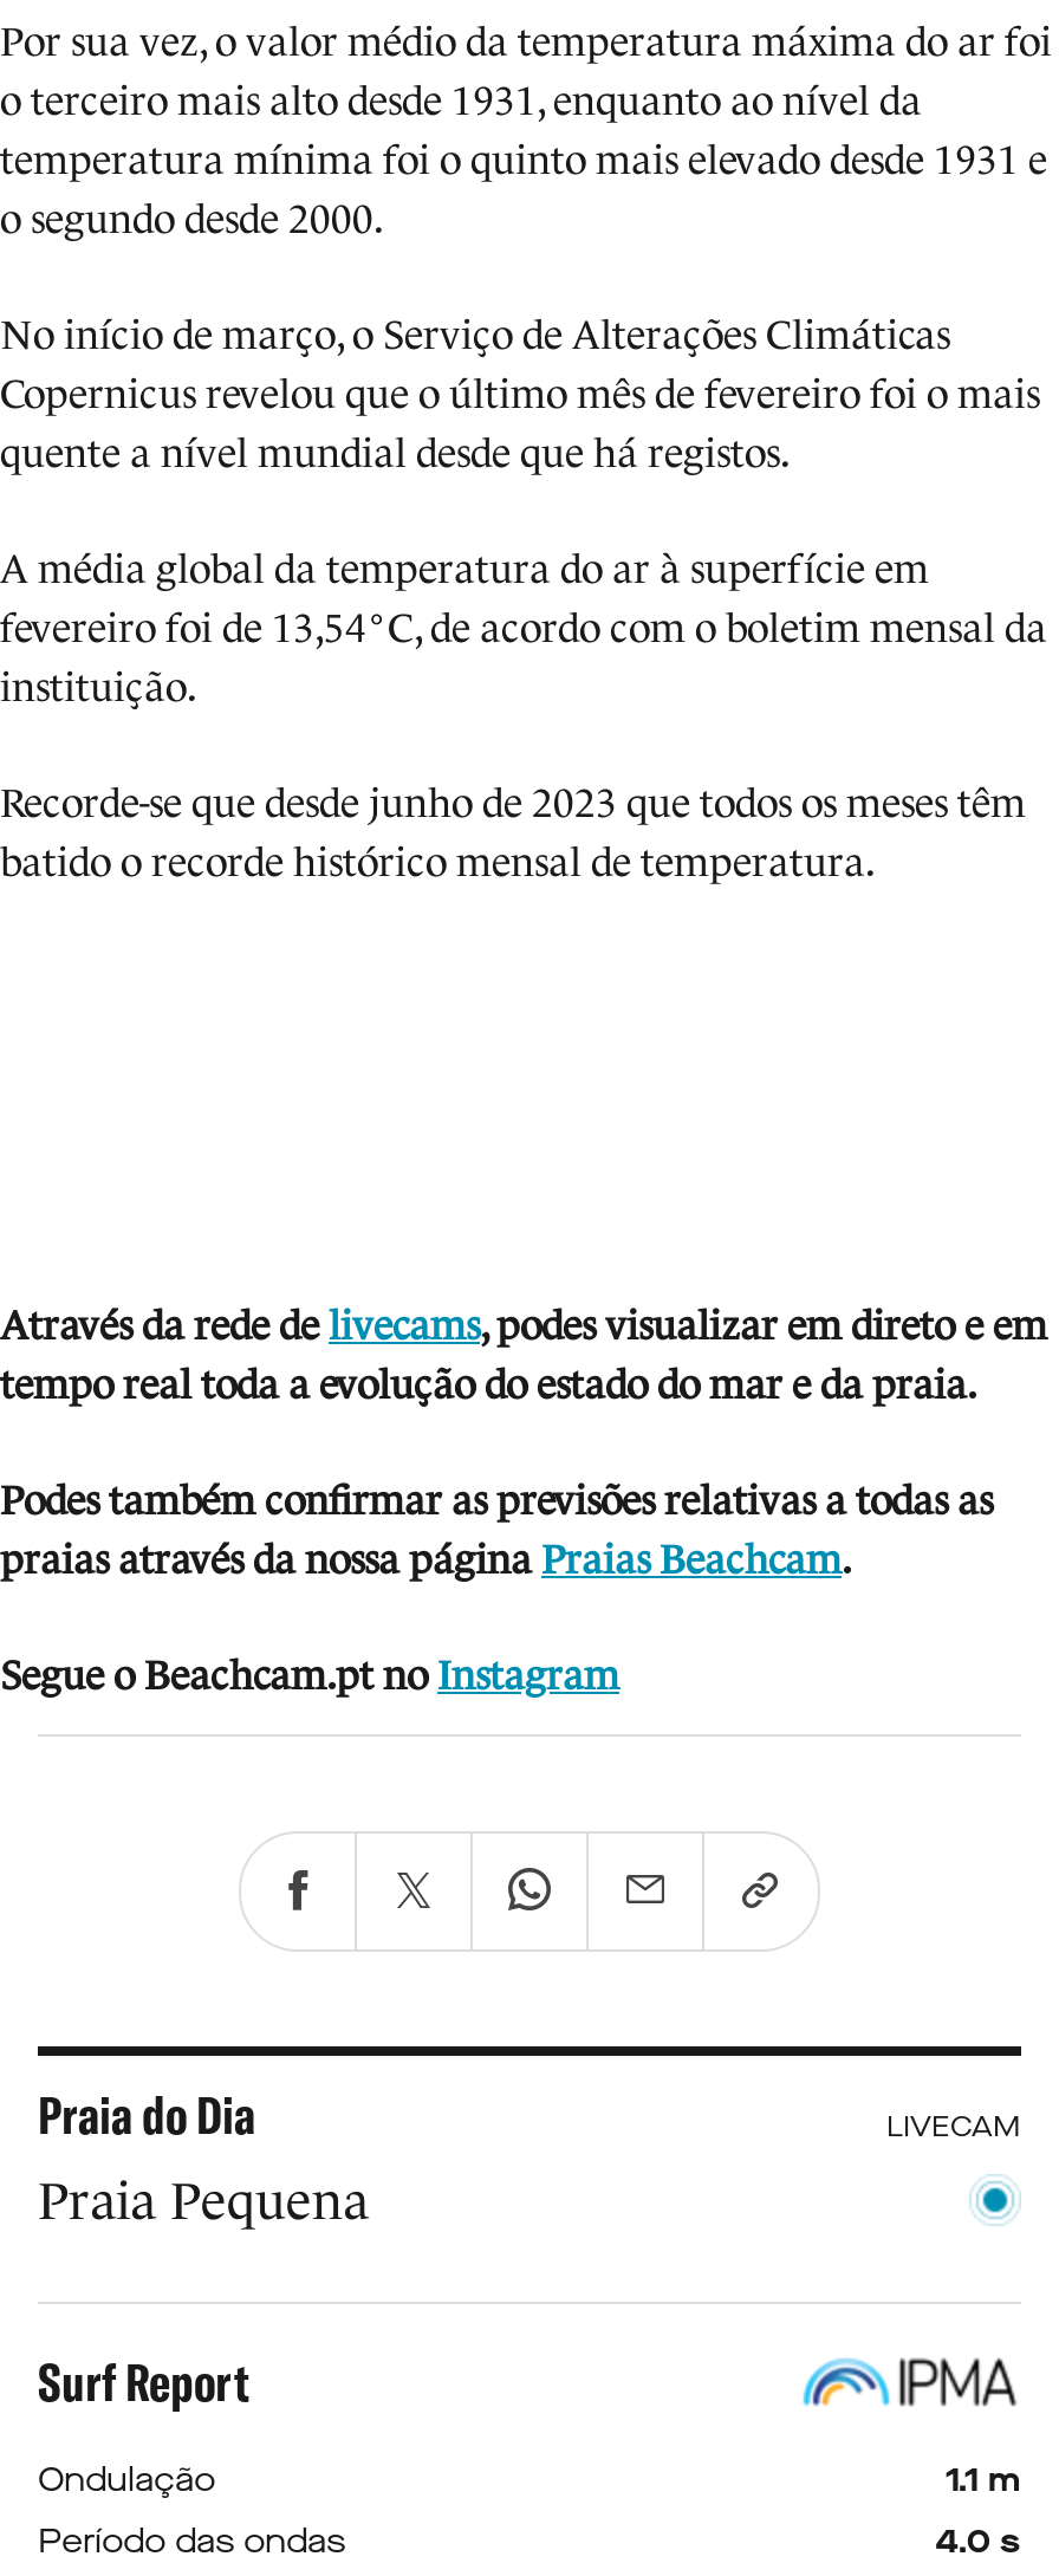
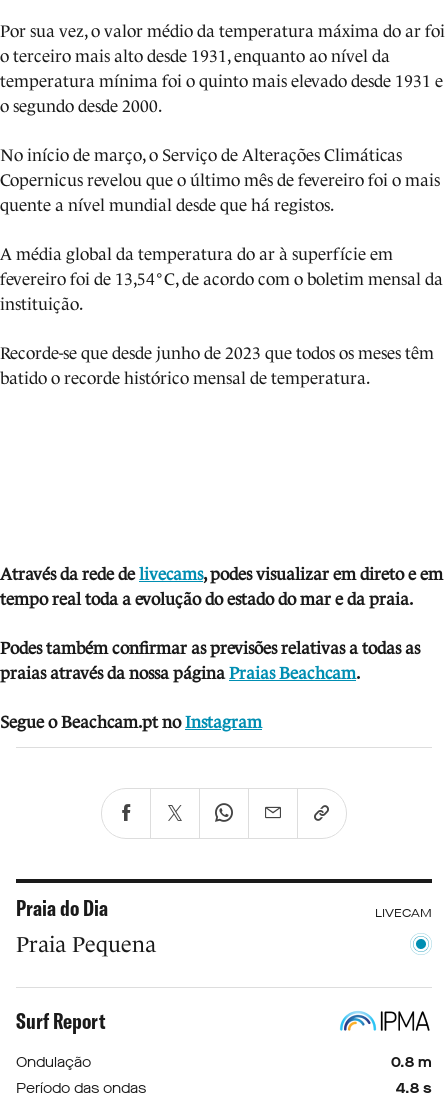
- 1.1 m
+ 0.8 m

- 4.0 s
+ 4.8 s
